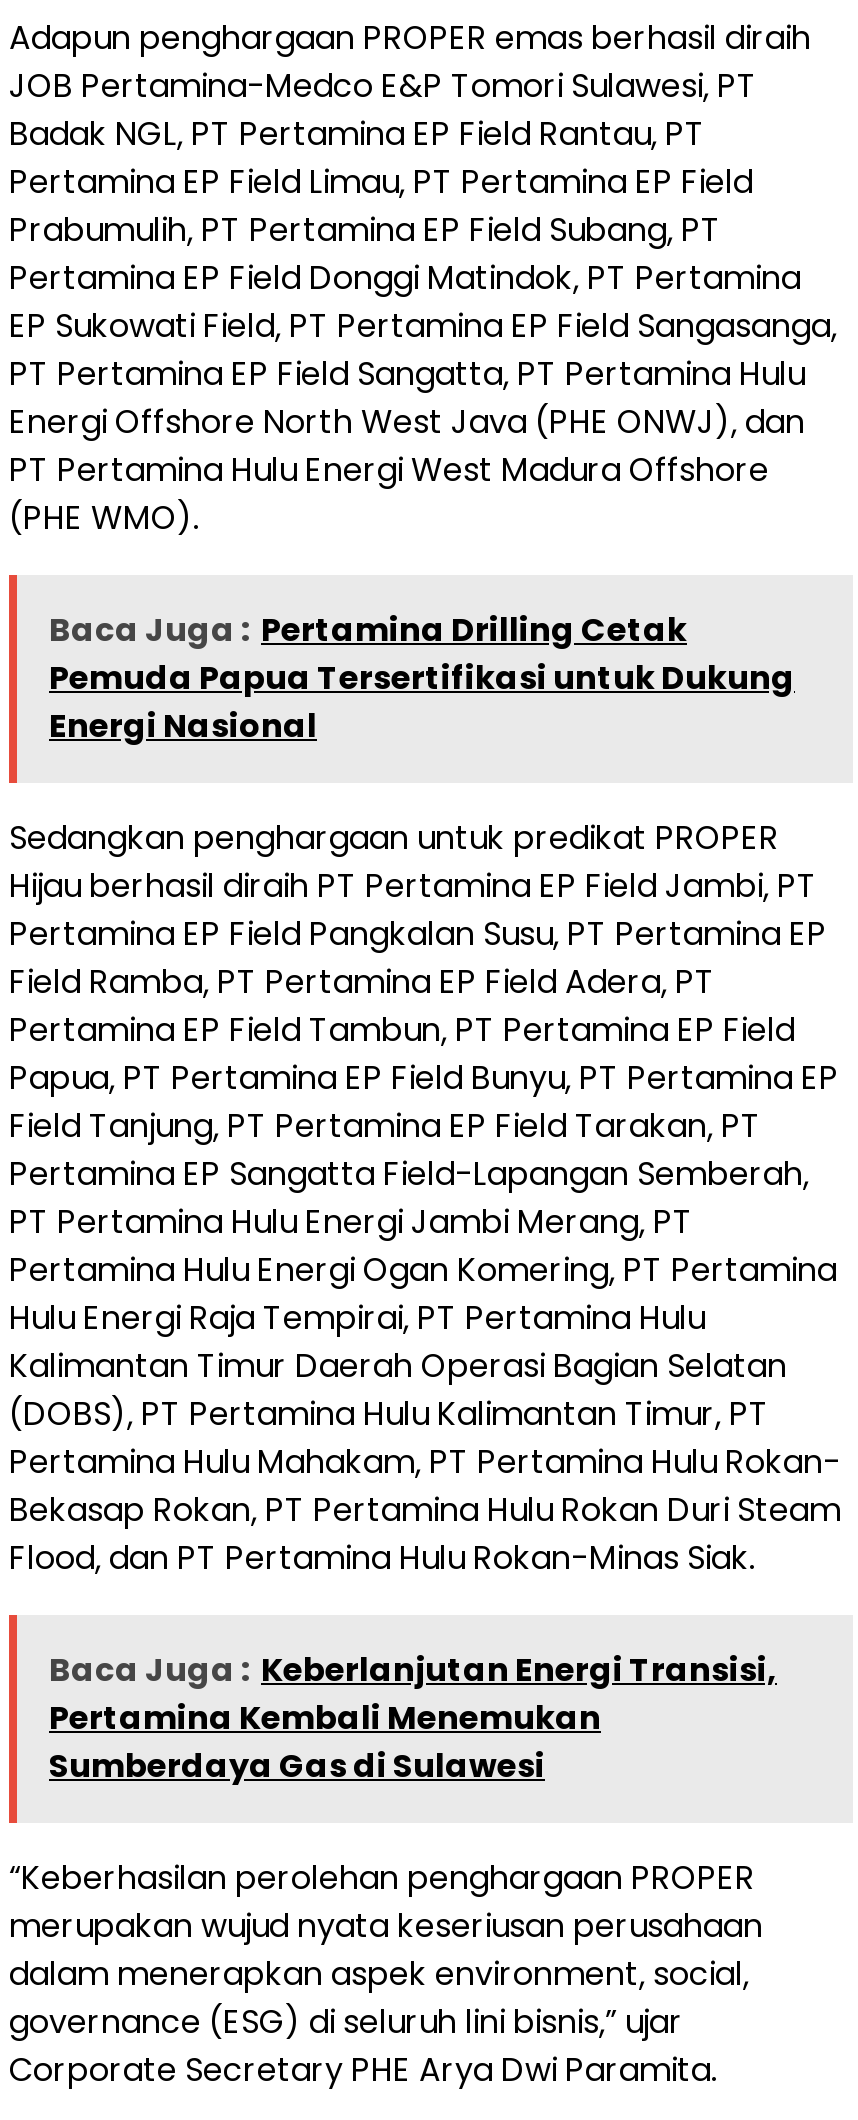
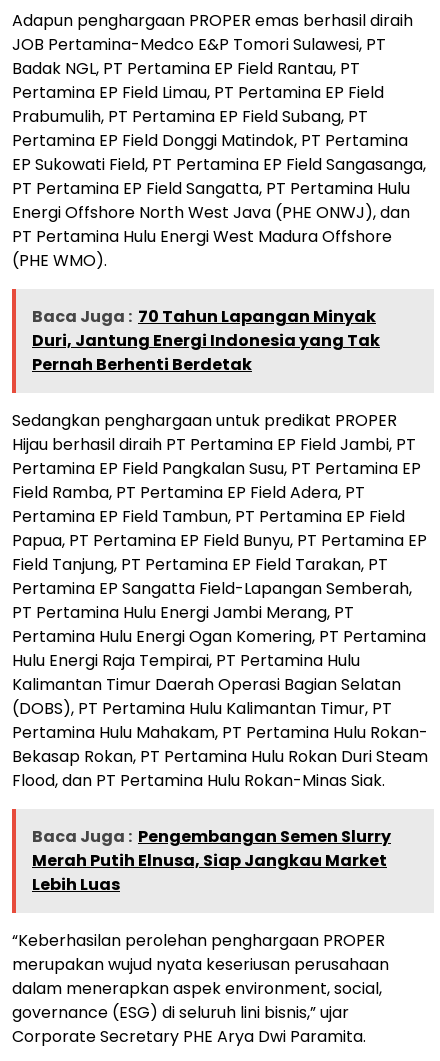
- Baca Juga : Pertamina Drilling Cetak
- Pemuda Papua Tersertifikasi untuk Dukung
- Energi Nasional
+ Baca Juga : 70 Tahun Lapangan Minyak
+ Duri, Jantung Energi Indonesia yang Tak
+ Pernah Berhenti Berdetak

- Baca Juga : Keberlanjutan Energi Transisi,
- Pertamina Kembali Menemukan
- Sumberdaya Gas di Sulawesi
+ Baca Juga : Pengembangan Semen Slurry
+ Merah Putih Elnusa, Siap Jangkau Market
+ Lebih Luas
